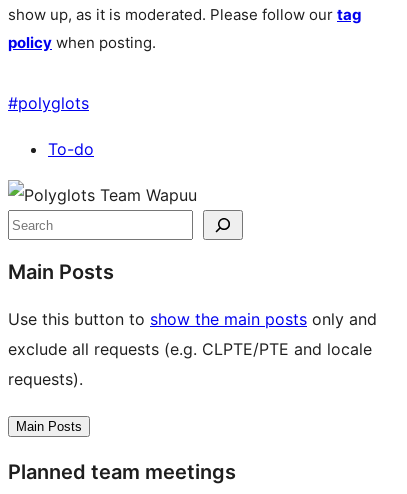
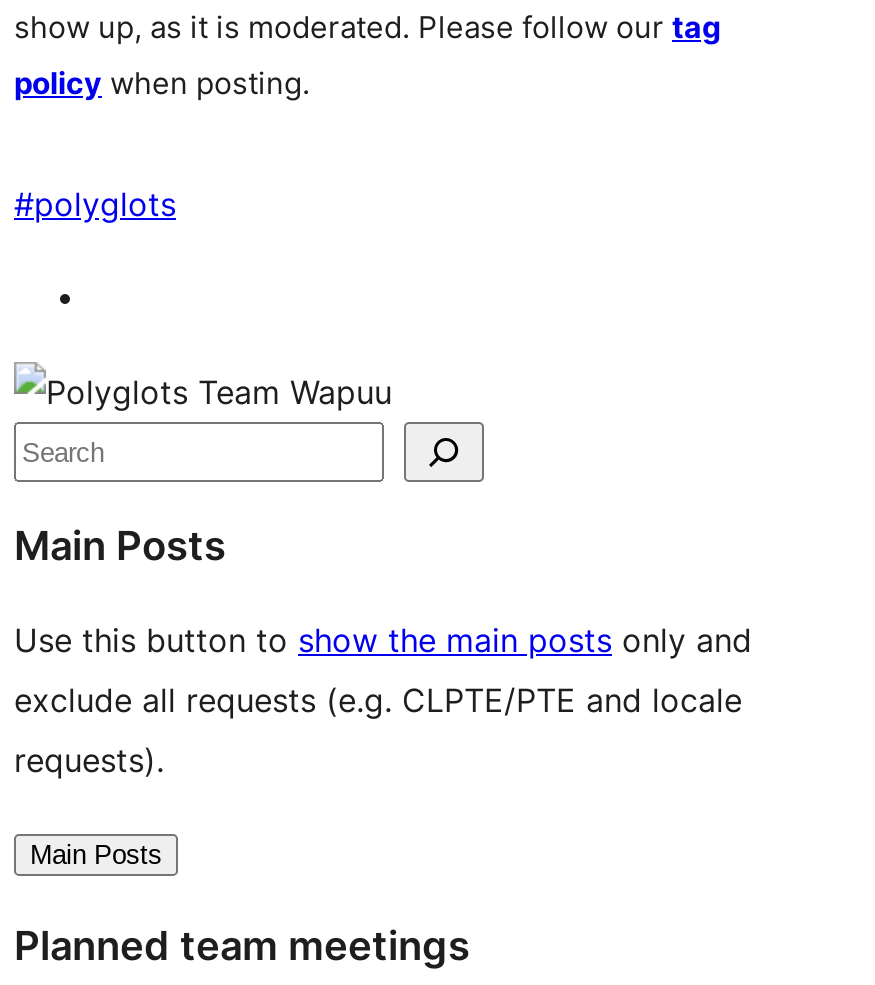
- To-do
